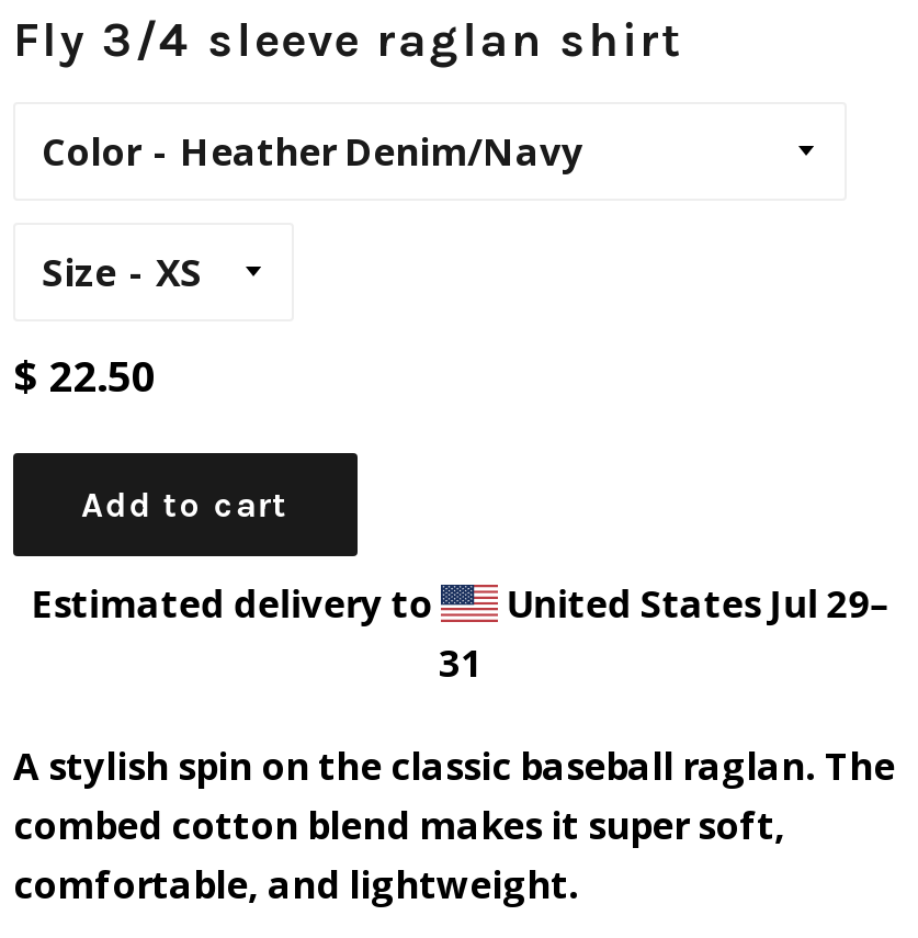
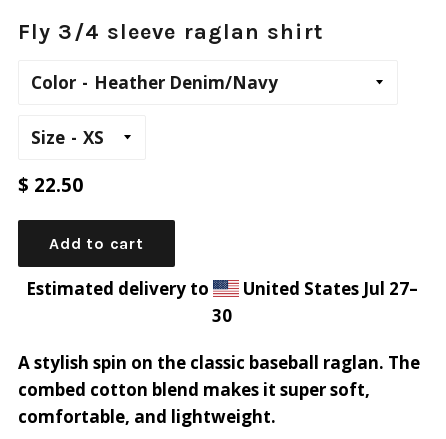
- United States Jul 29–
+ United States Jul 27–

- 31
+ 30
